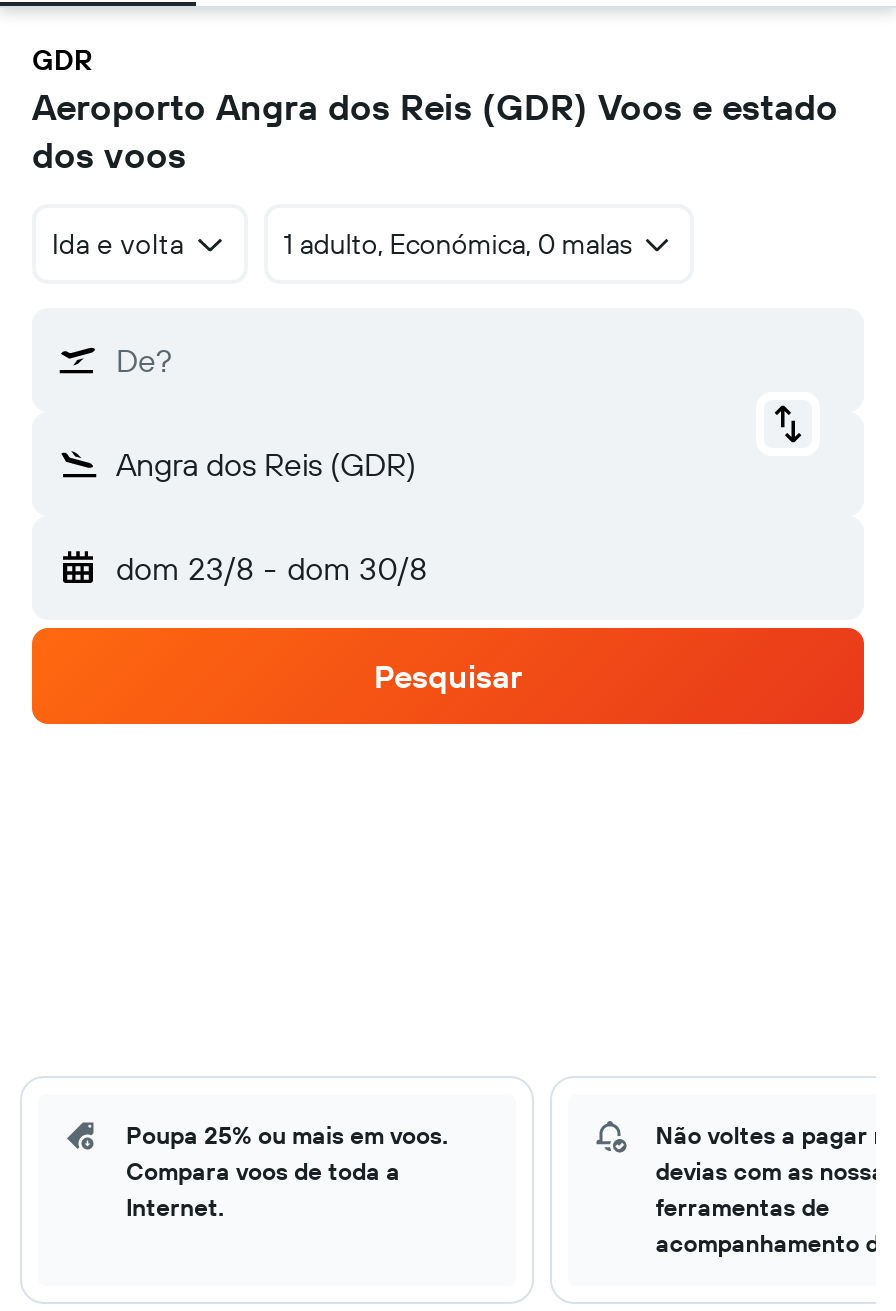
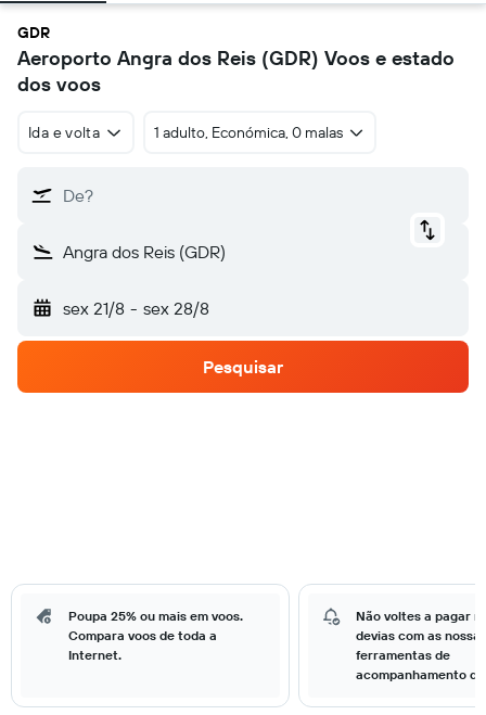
- dom 23/8 - dom 30/8
+ sex 21/8 - sex 28/8
